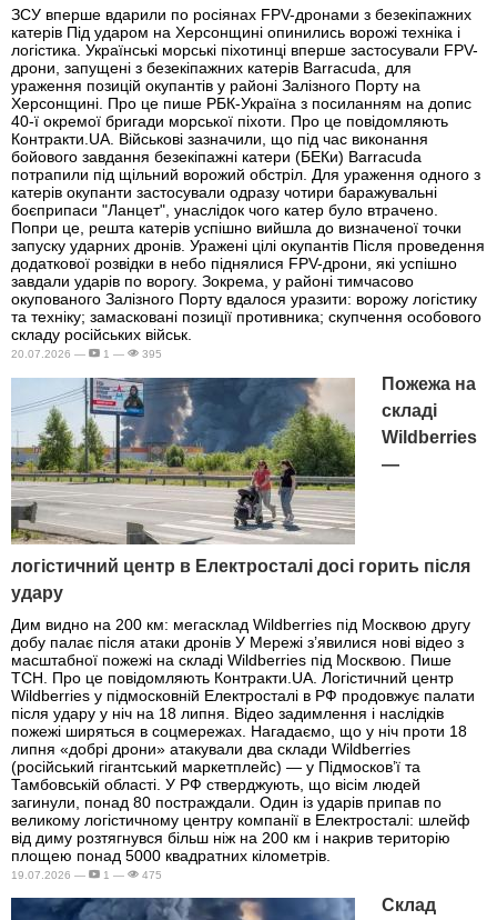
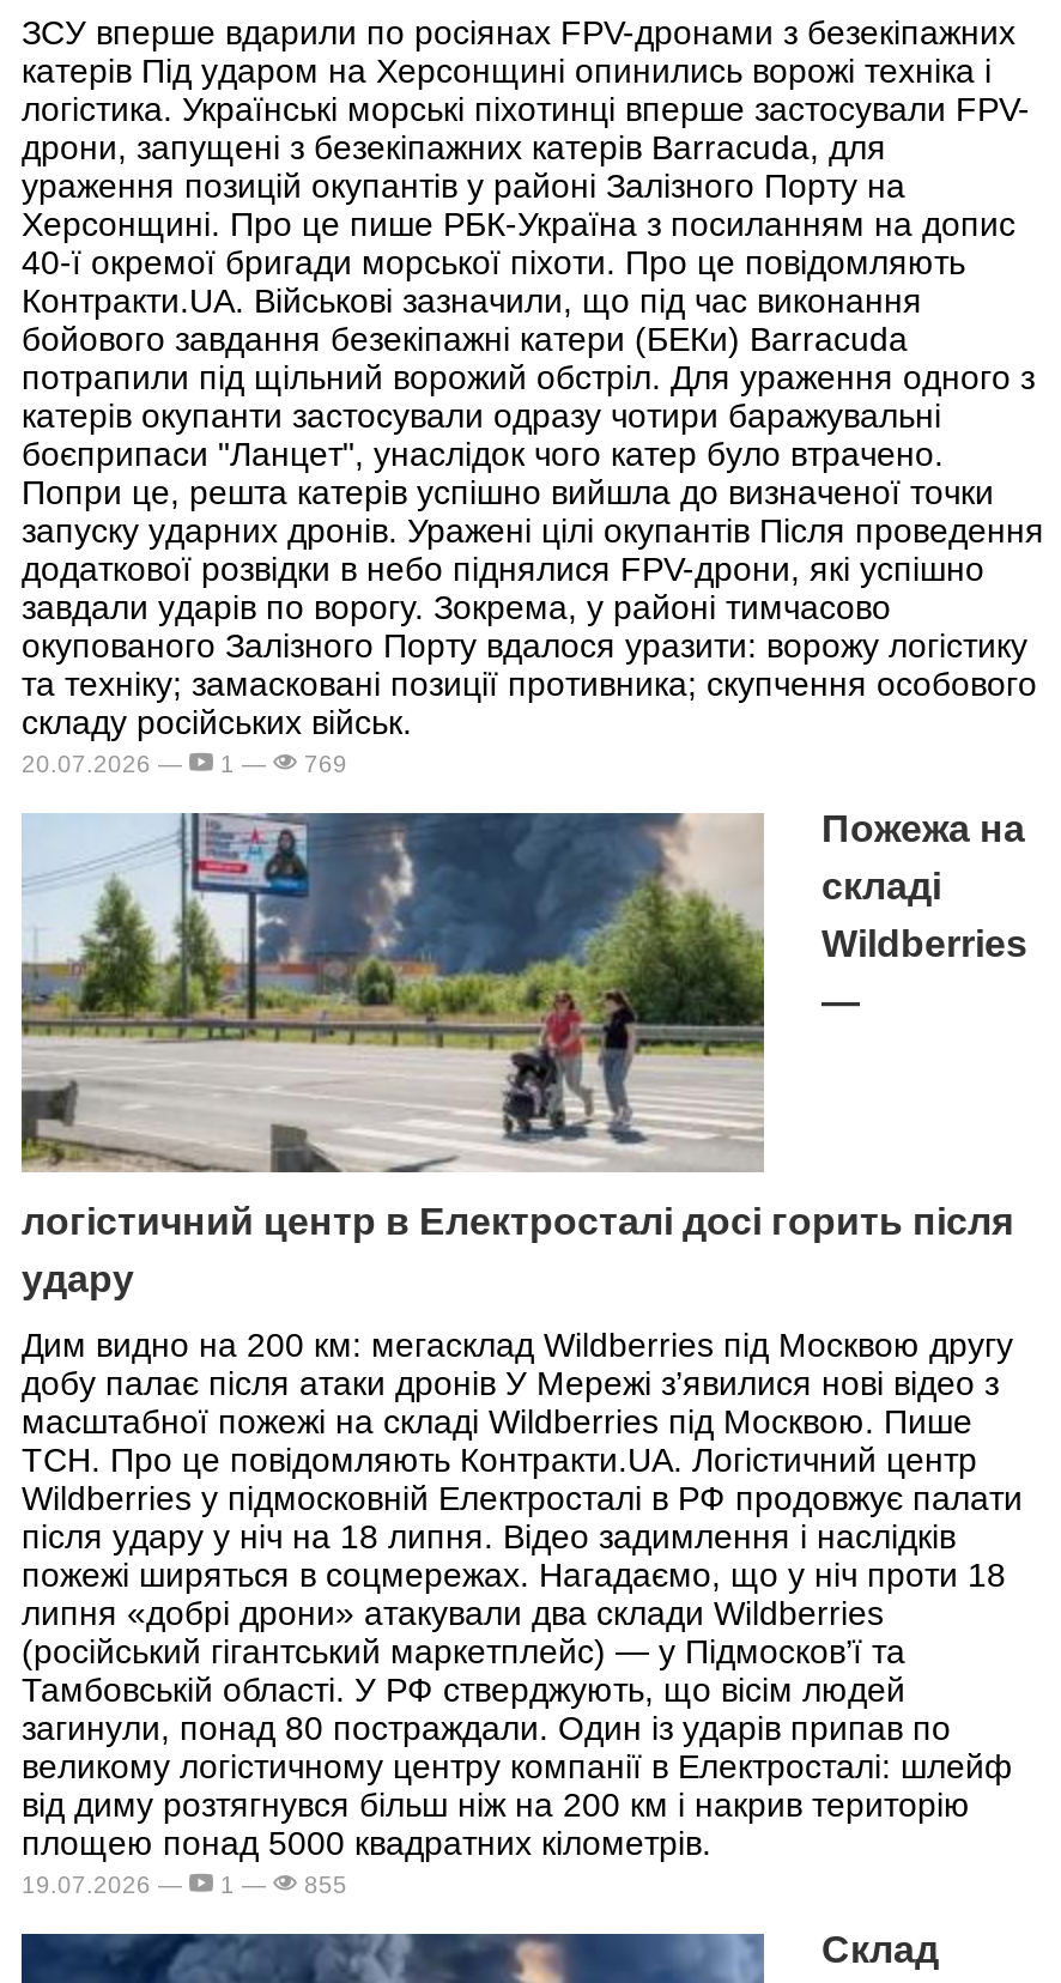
- 20.07.2026 — 1 — 395
+ 20.07.2026 — 1 — 769

- 19.07.2026 — 1 — 475
+ 19.07.2026 — 1 — 855
